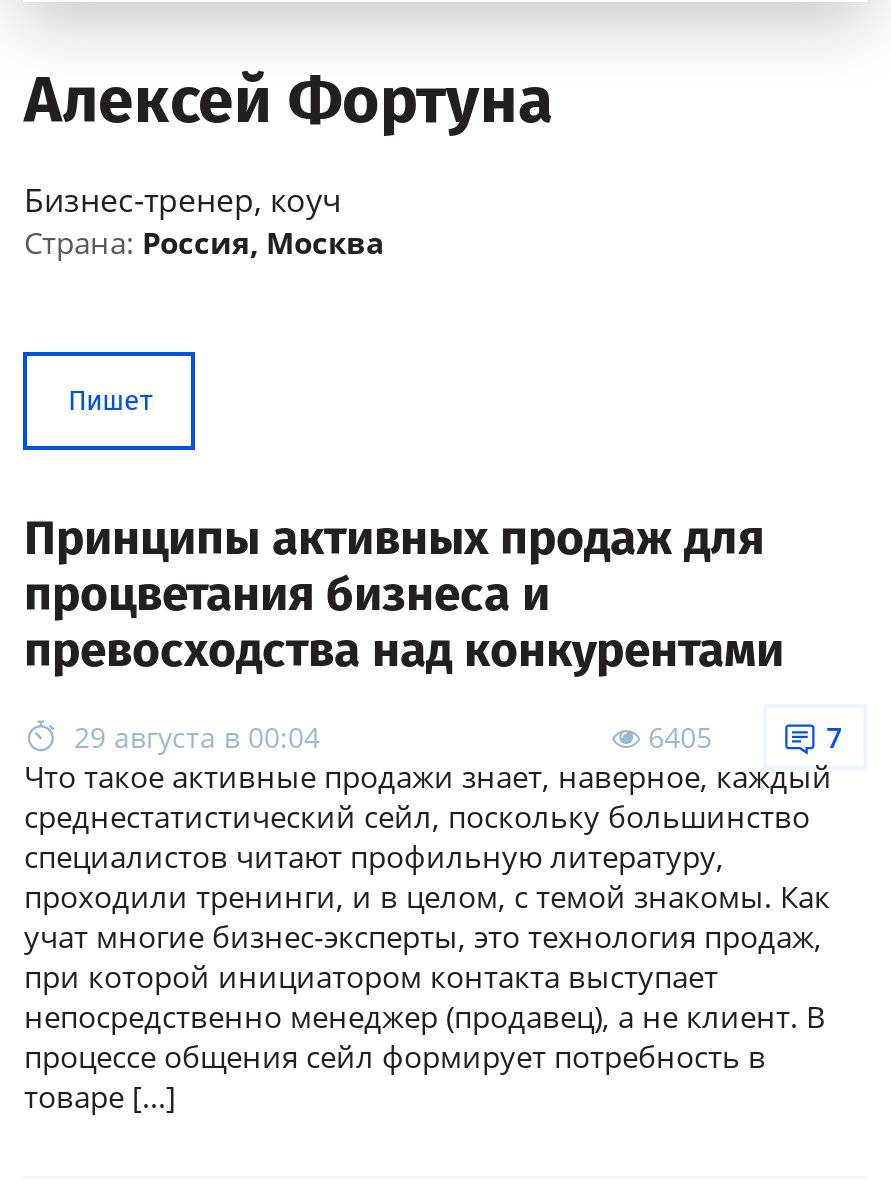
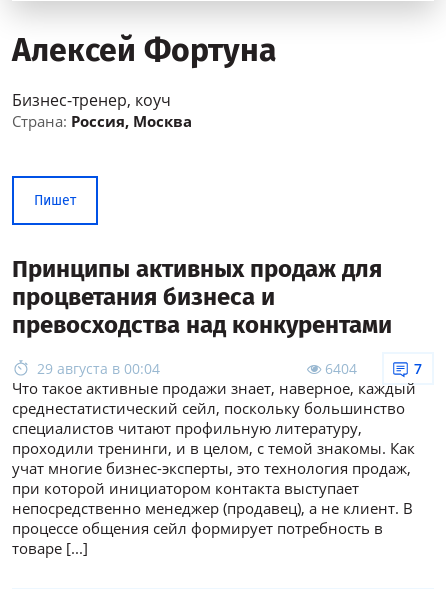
- 6405
+ 6404
